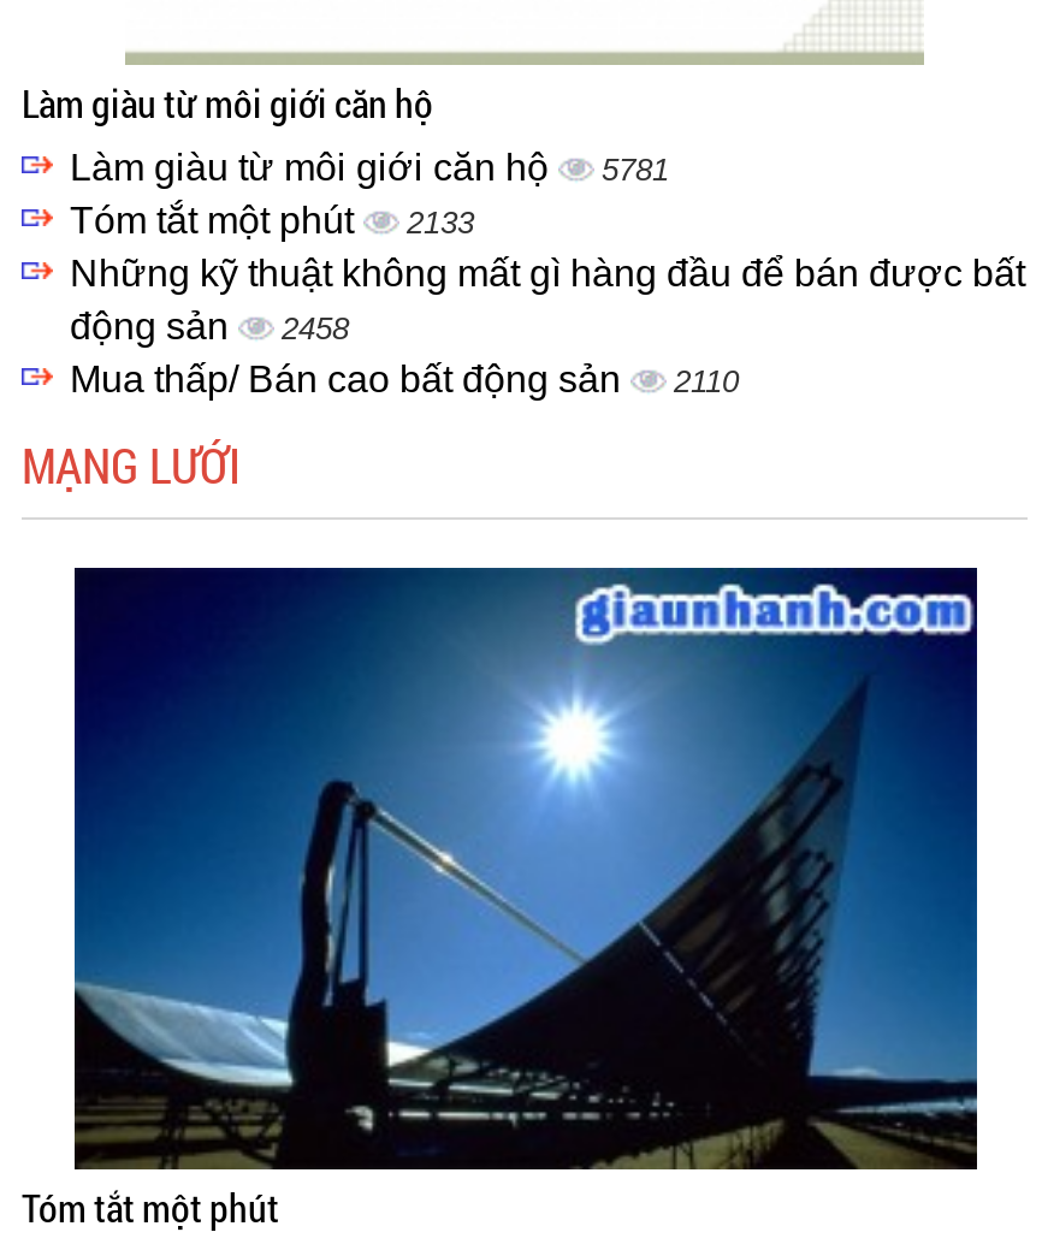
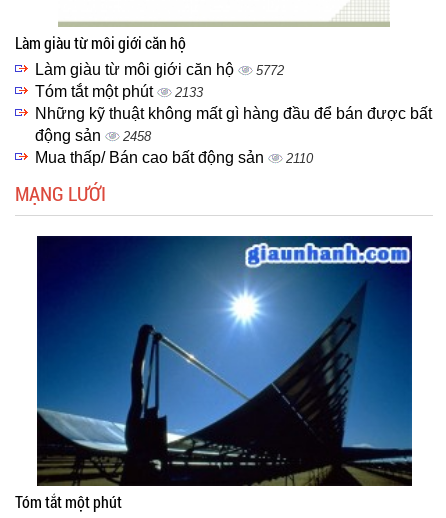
- Làm giàu từ môi giới căn hộ 5781
+ Làm giàu từ môi giới căn hộ 5772
